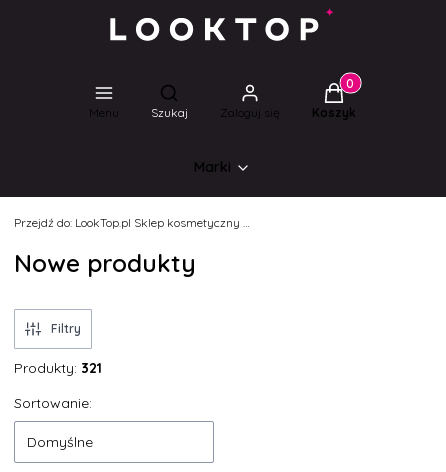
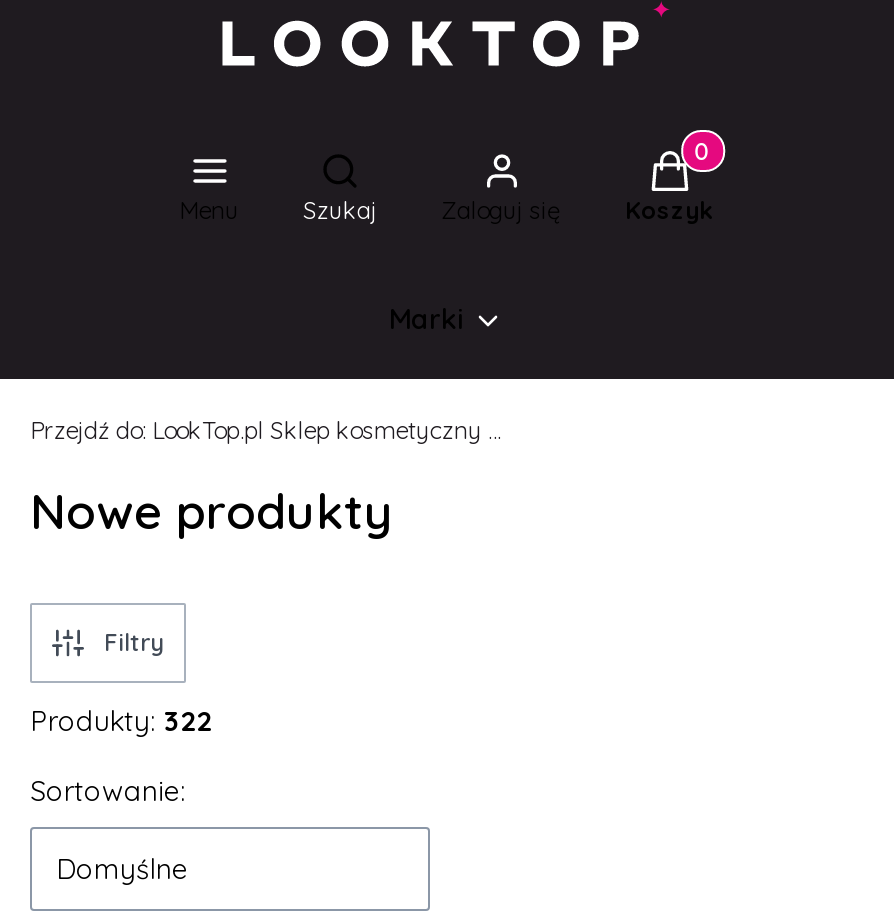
- Produkty: 321
+ Produkty: 322
